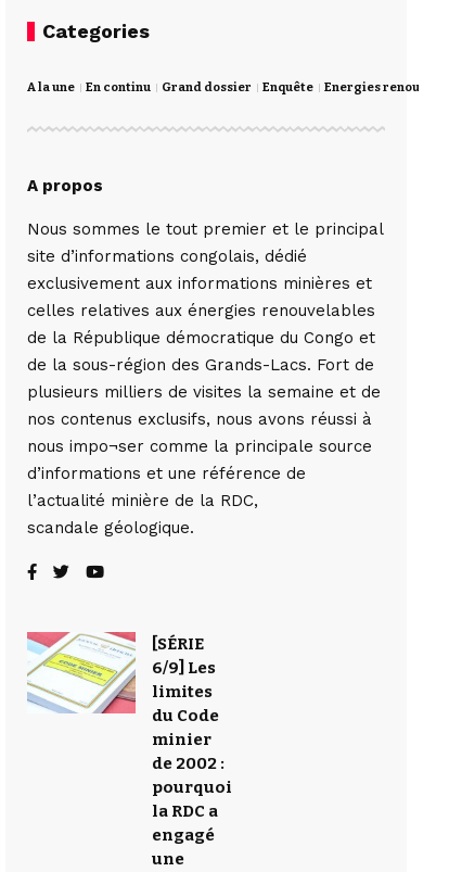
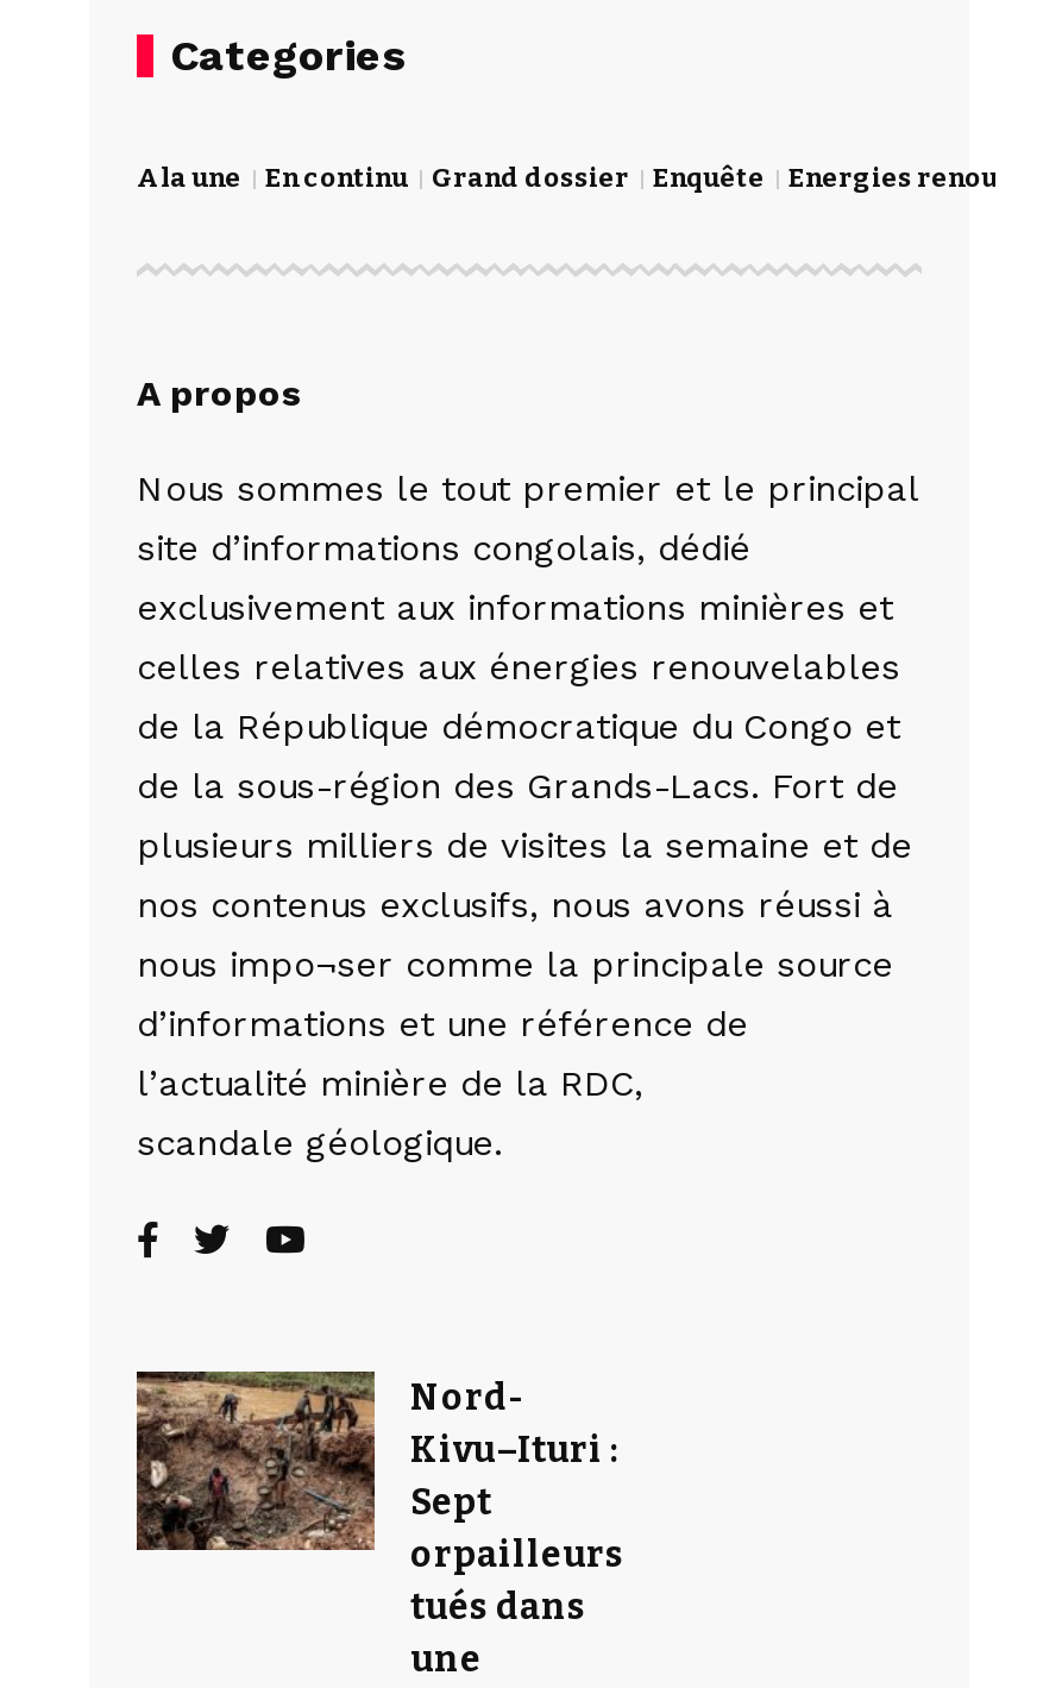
- [image]
- [SÉRIE
- 6/9] Les
- limites
- du Code
- minier
- de 2002 :
- pourquoi
- la RDC a
- engagé
+ [image]
+ Nord-
+ Kivu–Ituri :
+ Sept
+ orpailleurs
+ tués dans
